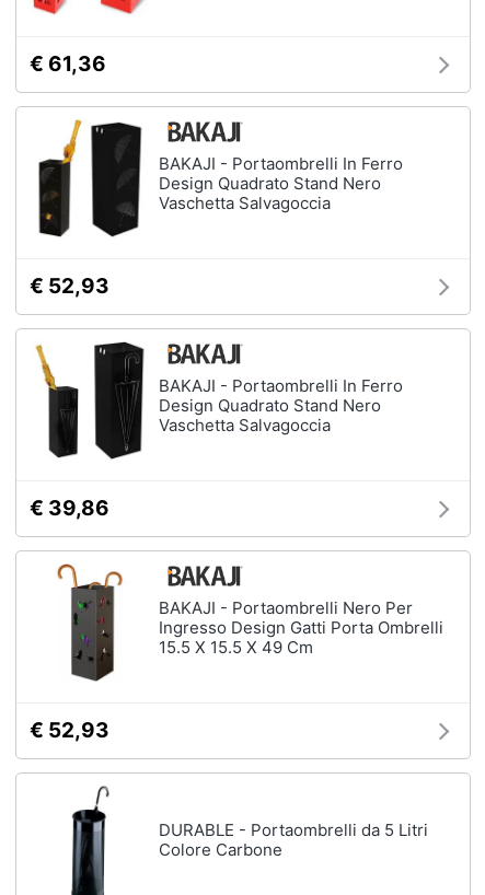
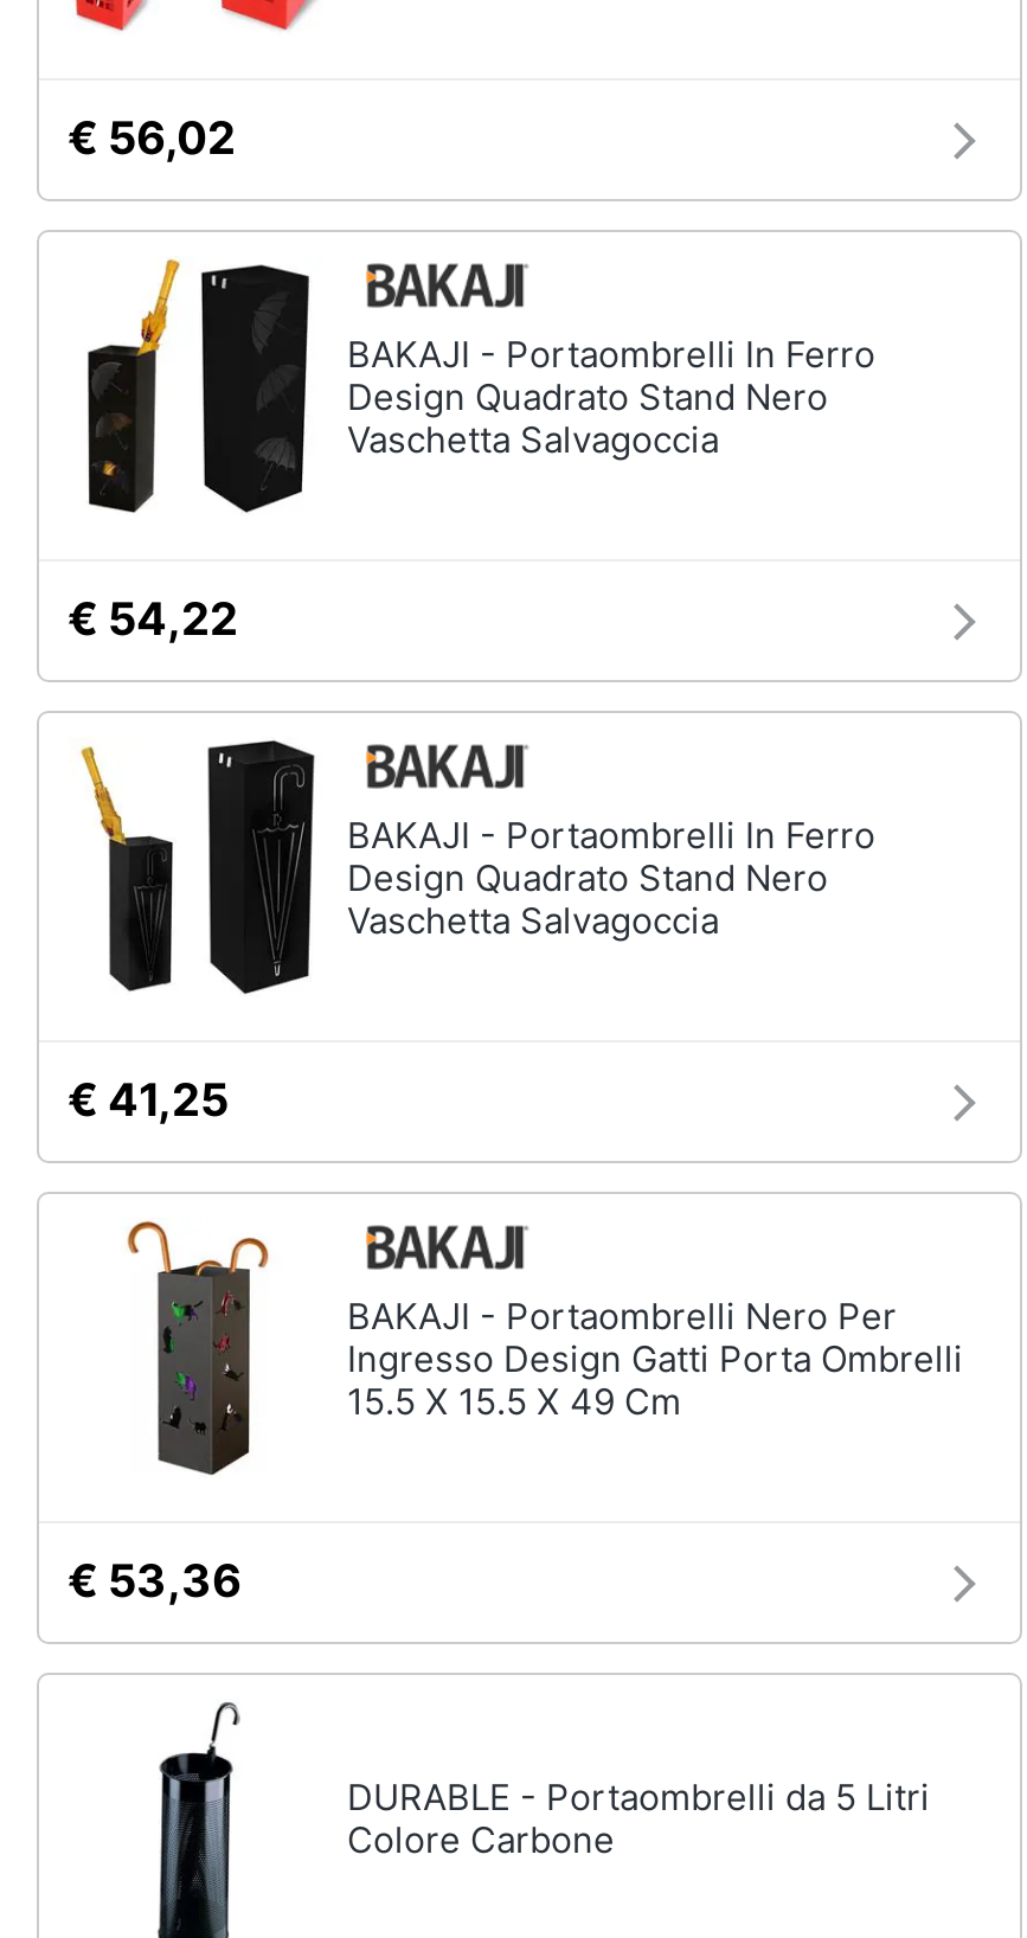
- € 61,36
+ € 56,02

- € 52,93
+ € 54,22

- € 39,86
+ € 41,25

- € 52,93
+ € 53,36
